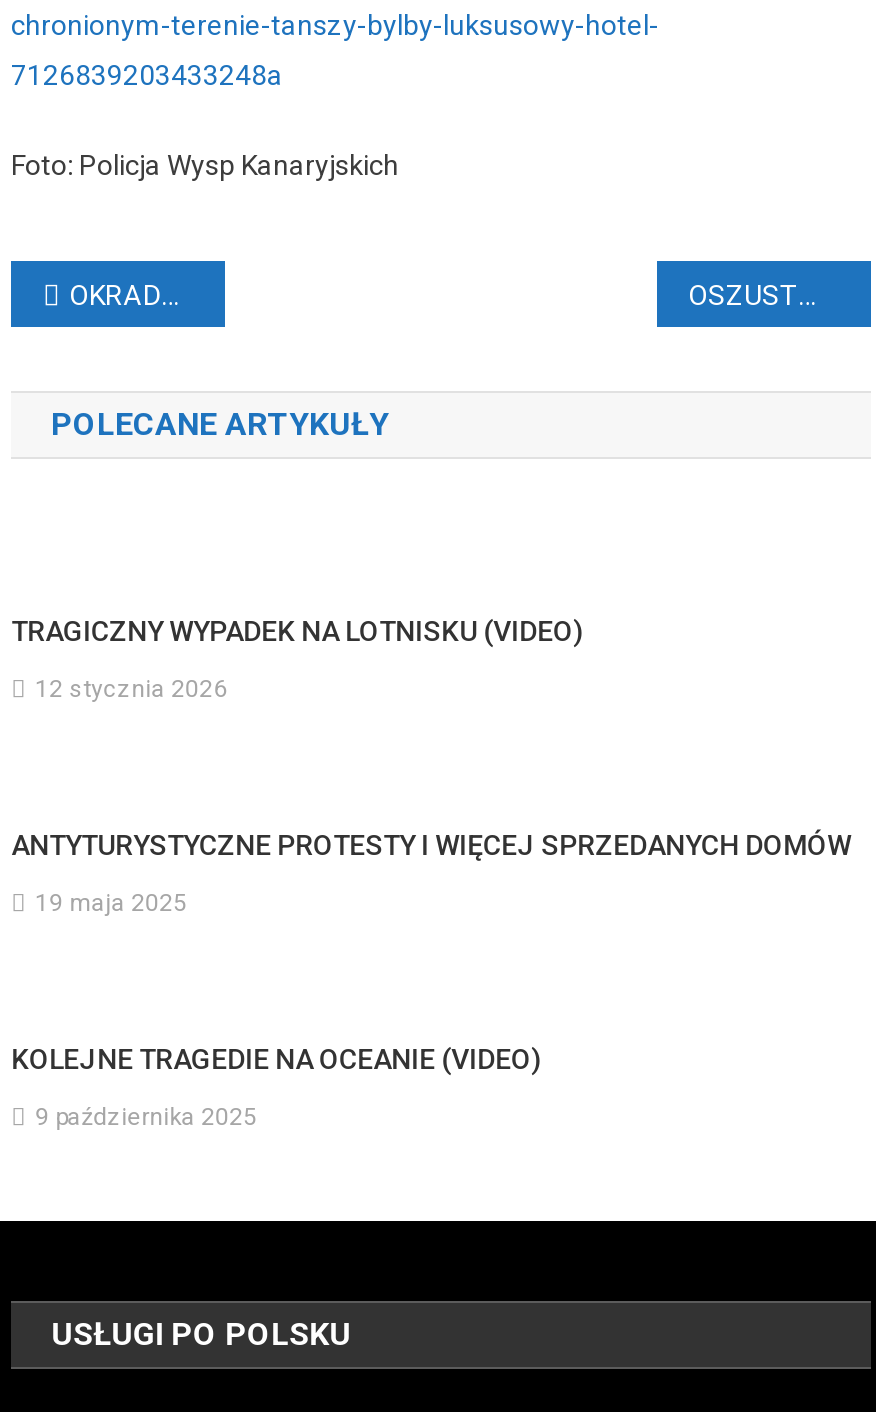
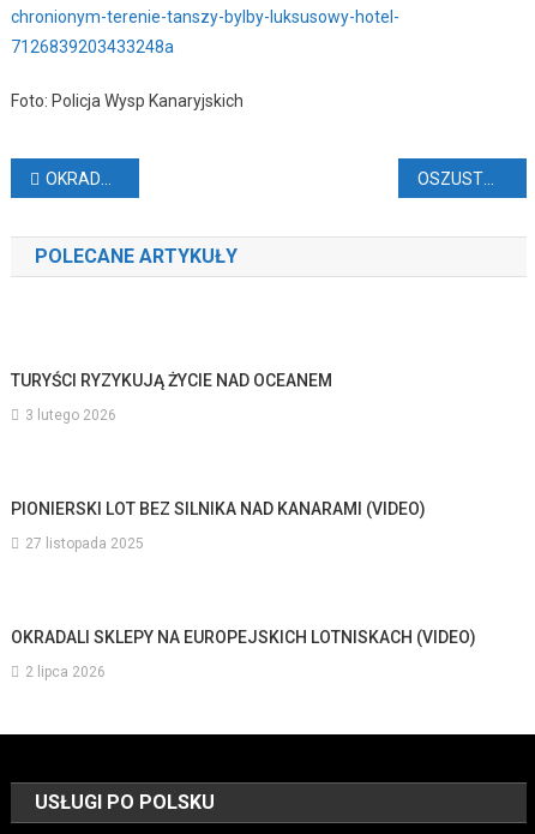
- TRAGICZNY WYPADEK NA LOTNISKU (VIDEO)
+ TURYŚCI RYZYKUJĄ ŻYCIE NAD OCEANEM

- 12 stycznia 2026
+ 3 lutego 2026

- ANTYTURYSTYCZNE PROTESTY I WIĘCEJ SPRZEDANYCH DOMÓW
+ PIONIERSKI LOT BEZ SILNIKA NAD KANARAMI (VIDEO)

- 19 maja 2025
+ 27 listopada 2025

- KOLEJNE TRAGEDIE NA OCEANIE (VIDEO)
+ OKRADALI SKLEPY NA EUROPEJSKICH LOTNISKACH (VIDEO)

- 9 października 2025
+ 2 lipca 2026
